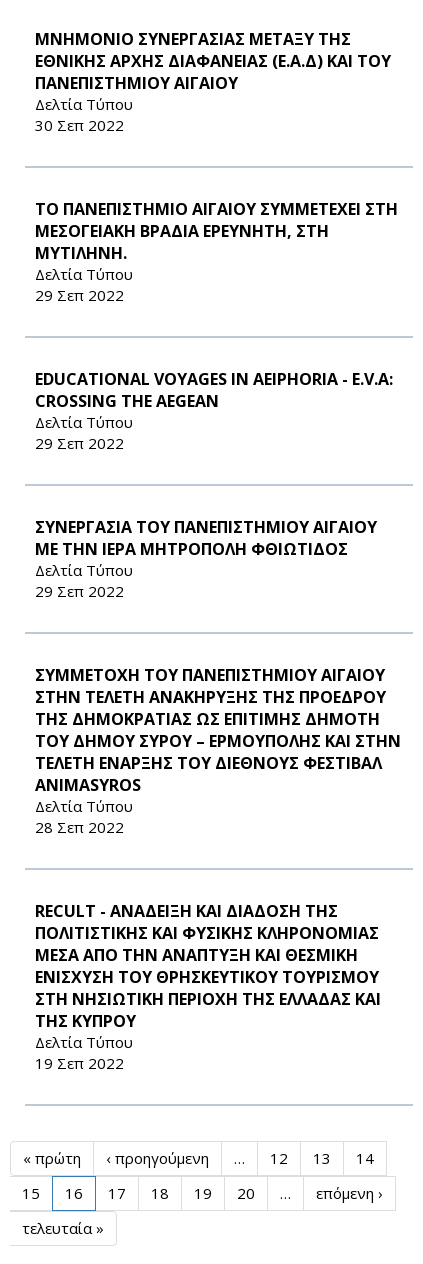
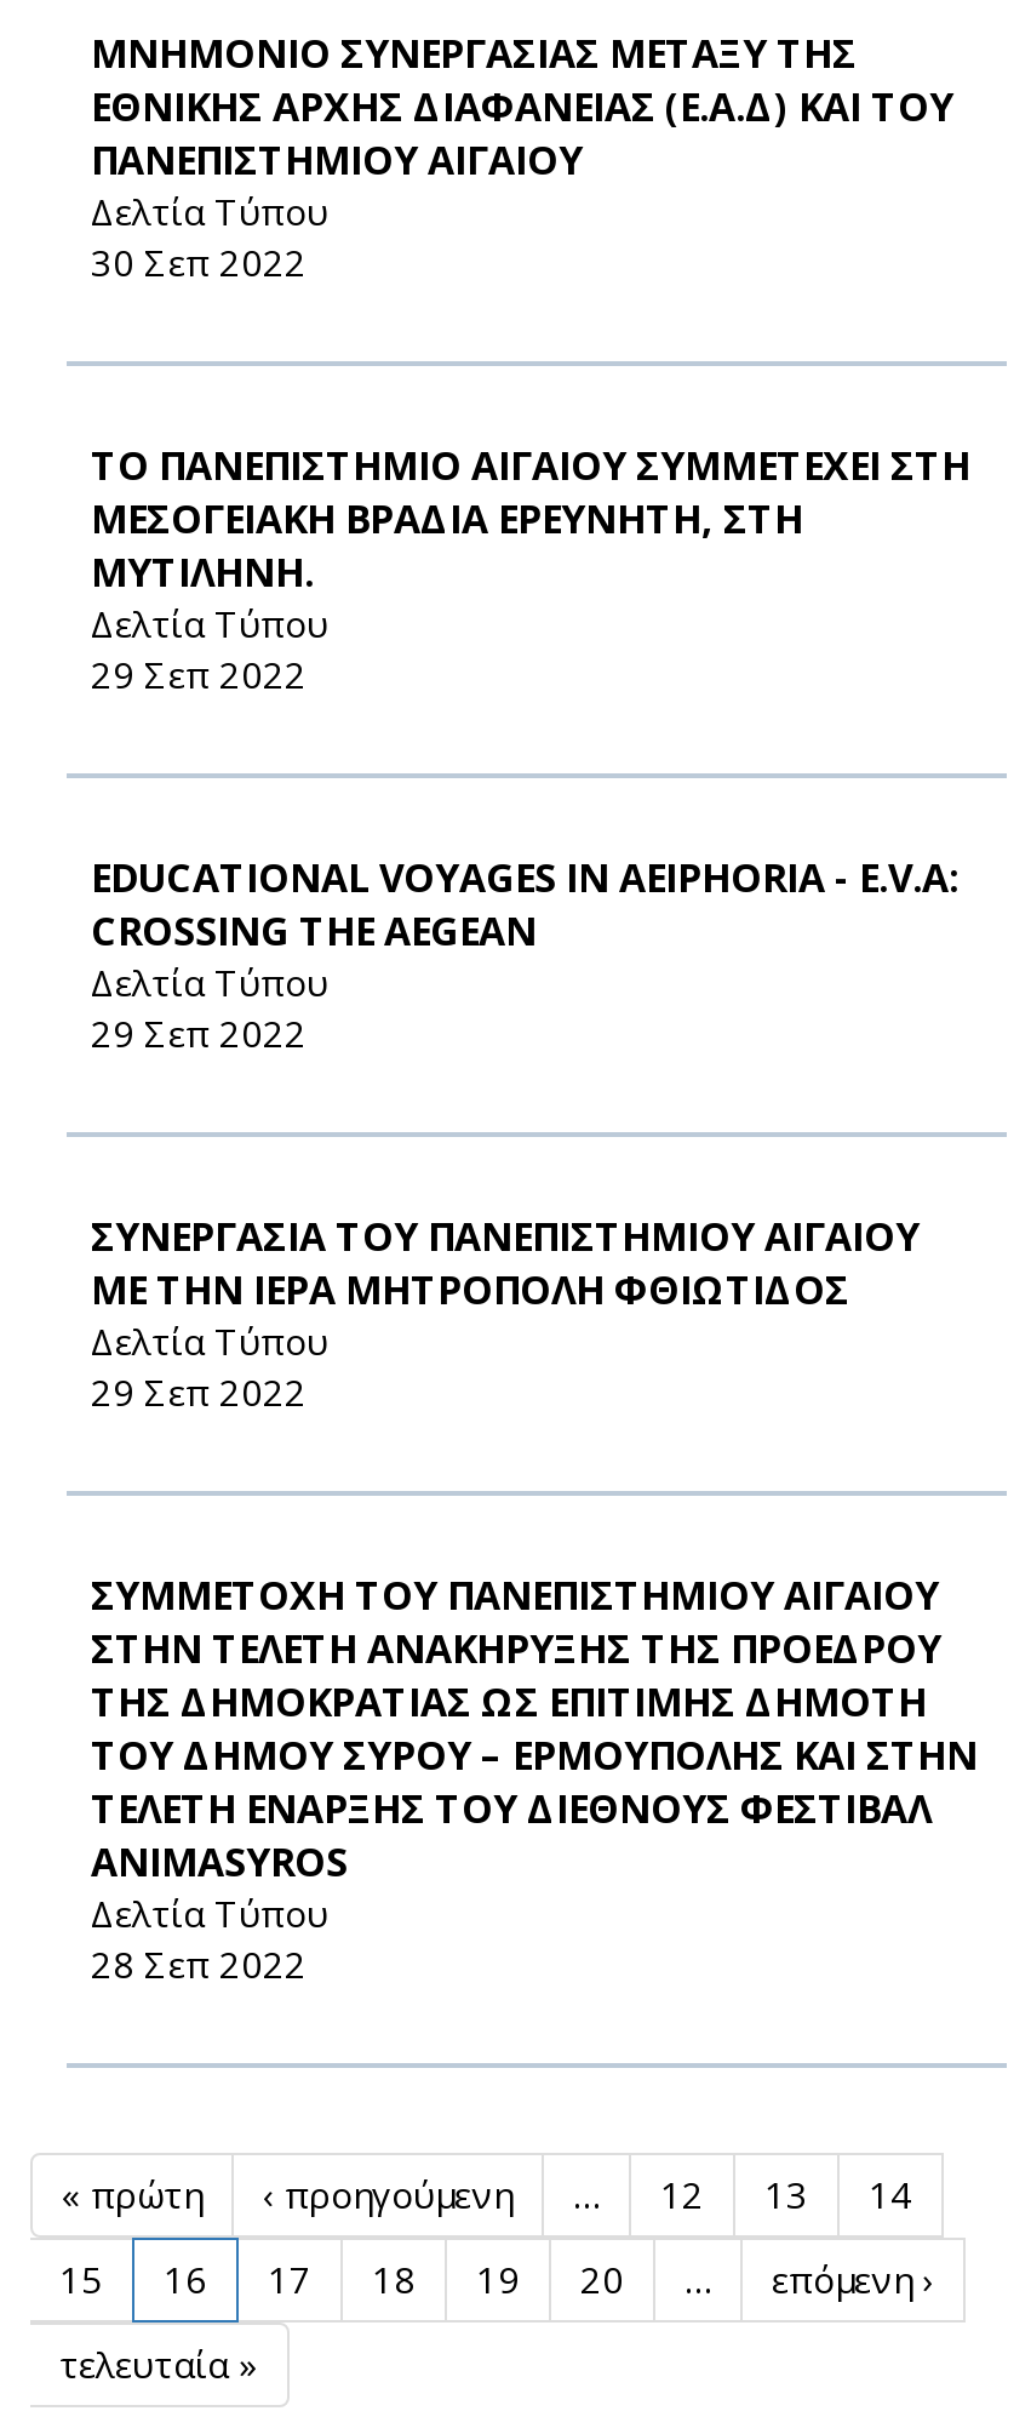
- RECULT - ΑΝΑΔΕΙΞΗ ΚΑΙ ΔΙΑΔΟΣΗ ΤΗΣ
- ΠΟΛΙΤΙΣΤΙΚΗΣ ΚΑΙ ΦΥΣΙΚΗΣ ΚΛΗΡΟΝΟΜΙΑΣ
- ΜΕΣΑ ΑΠΟ ΤΗΝ ΑΝΑΠΤΥΞΗ ΚΑΙ ΘΕΣΜΙΚΗ
- ΕΝΙΣΧΥΣΗ ΤΟΥ ΘΡΗΣΚΕΥΤΙΚΟΥ ΤΟΥΡΙΣΜΟΥ
- ΣΤΗ ΝΗΣΙΩΤΙΚΗ ΠΕΡΙΟΧΗ ΤΗΣ ΕΛΛΑΔΑΣ ΚΑΙ
- ΤΗΣ ΚΥΠΡΟΥ
- Δελτία Τύπου
- 19 Σεπ 2022
